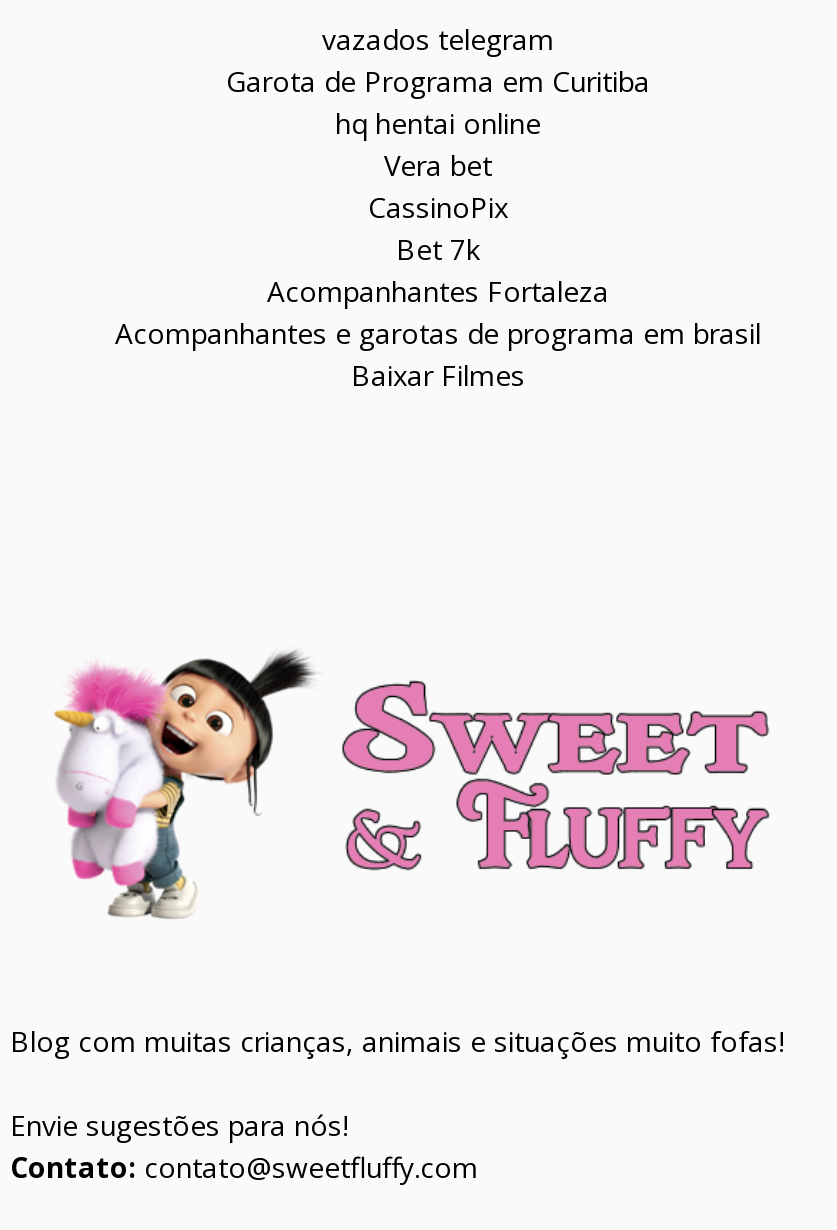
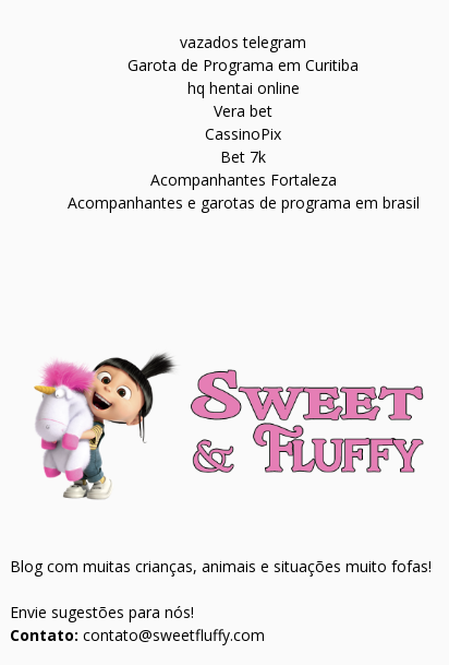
- Baixar Filmes
